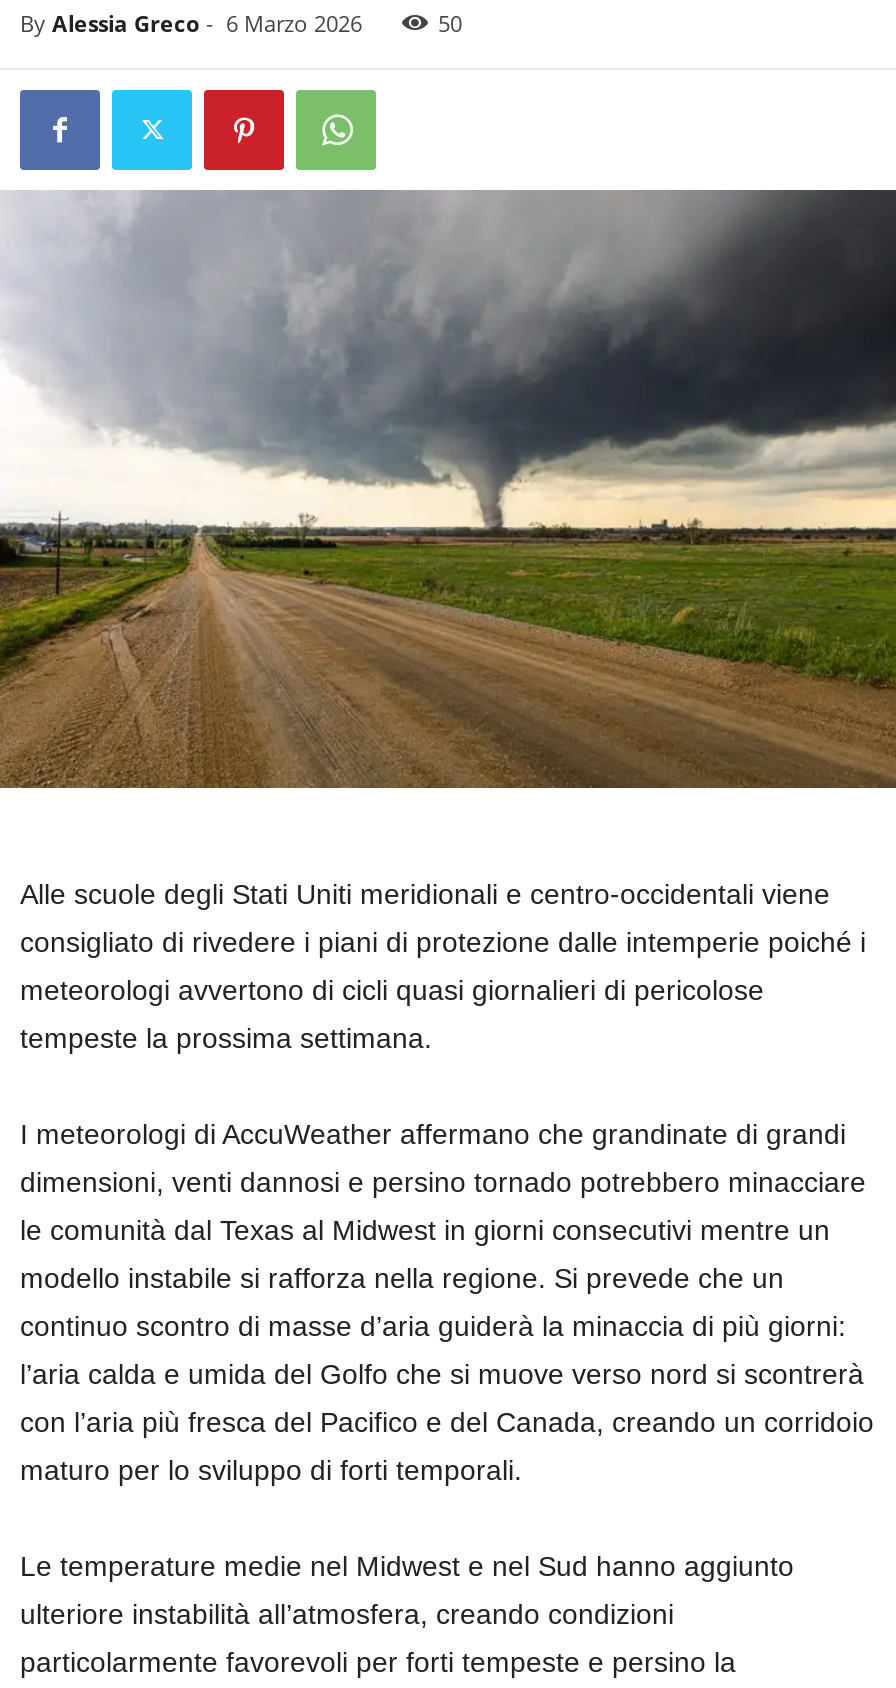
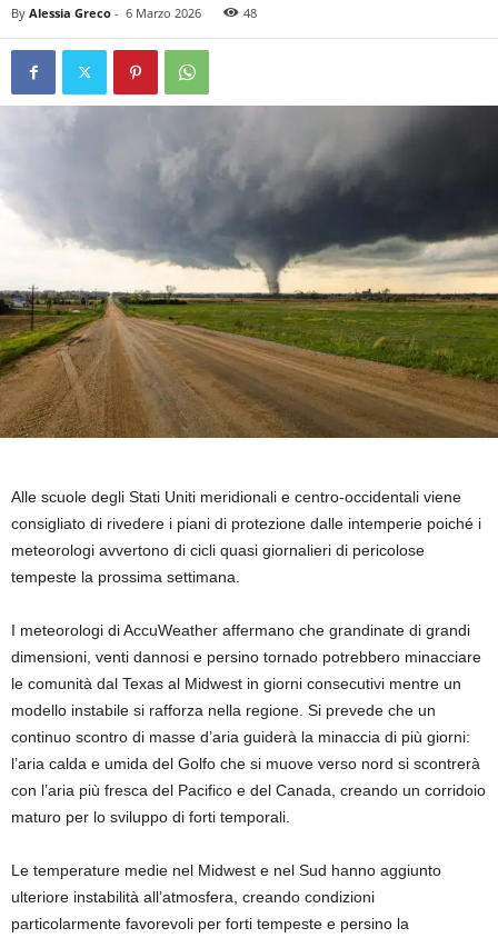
- 50
+ 48
